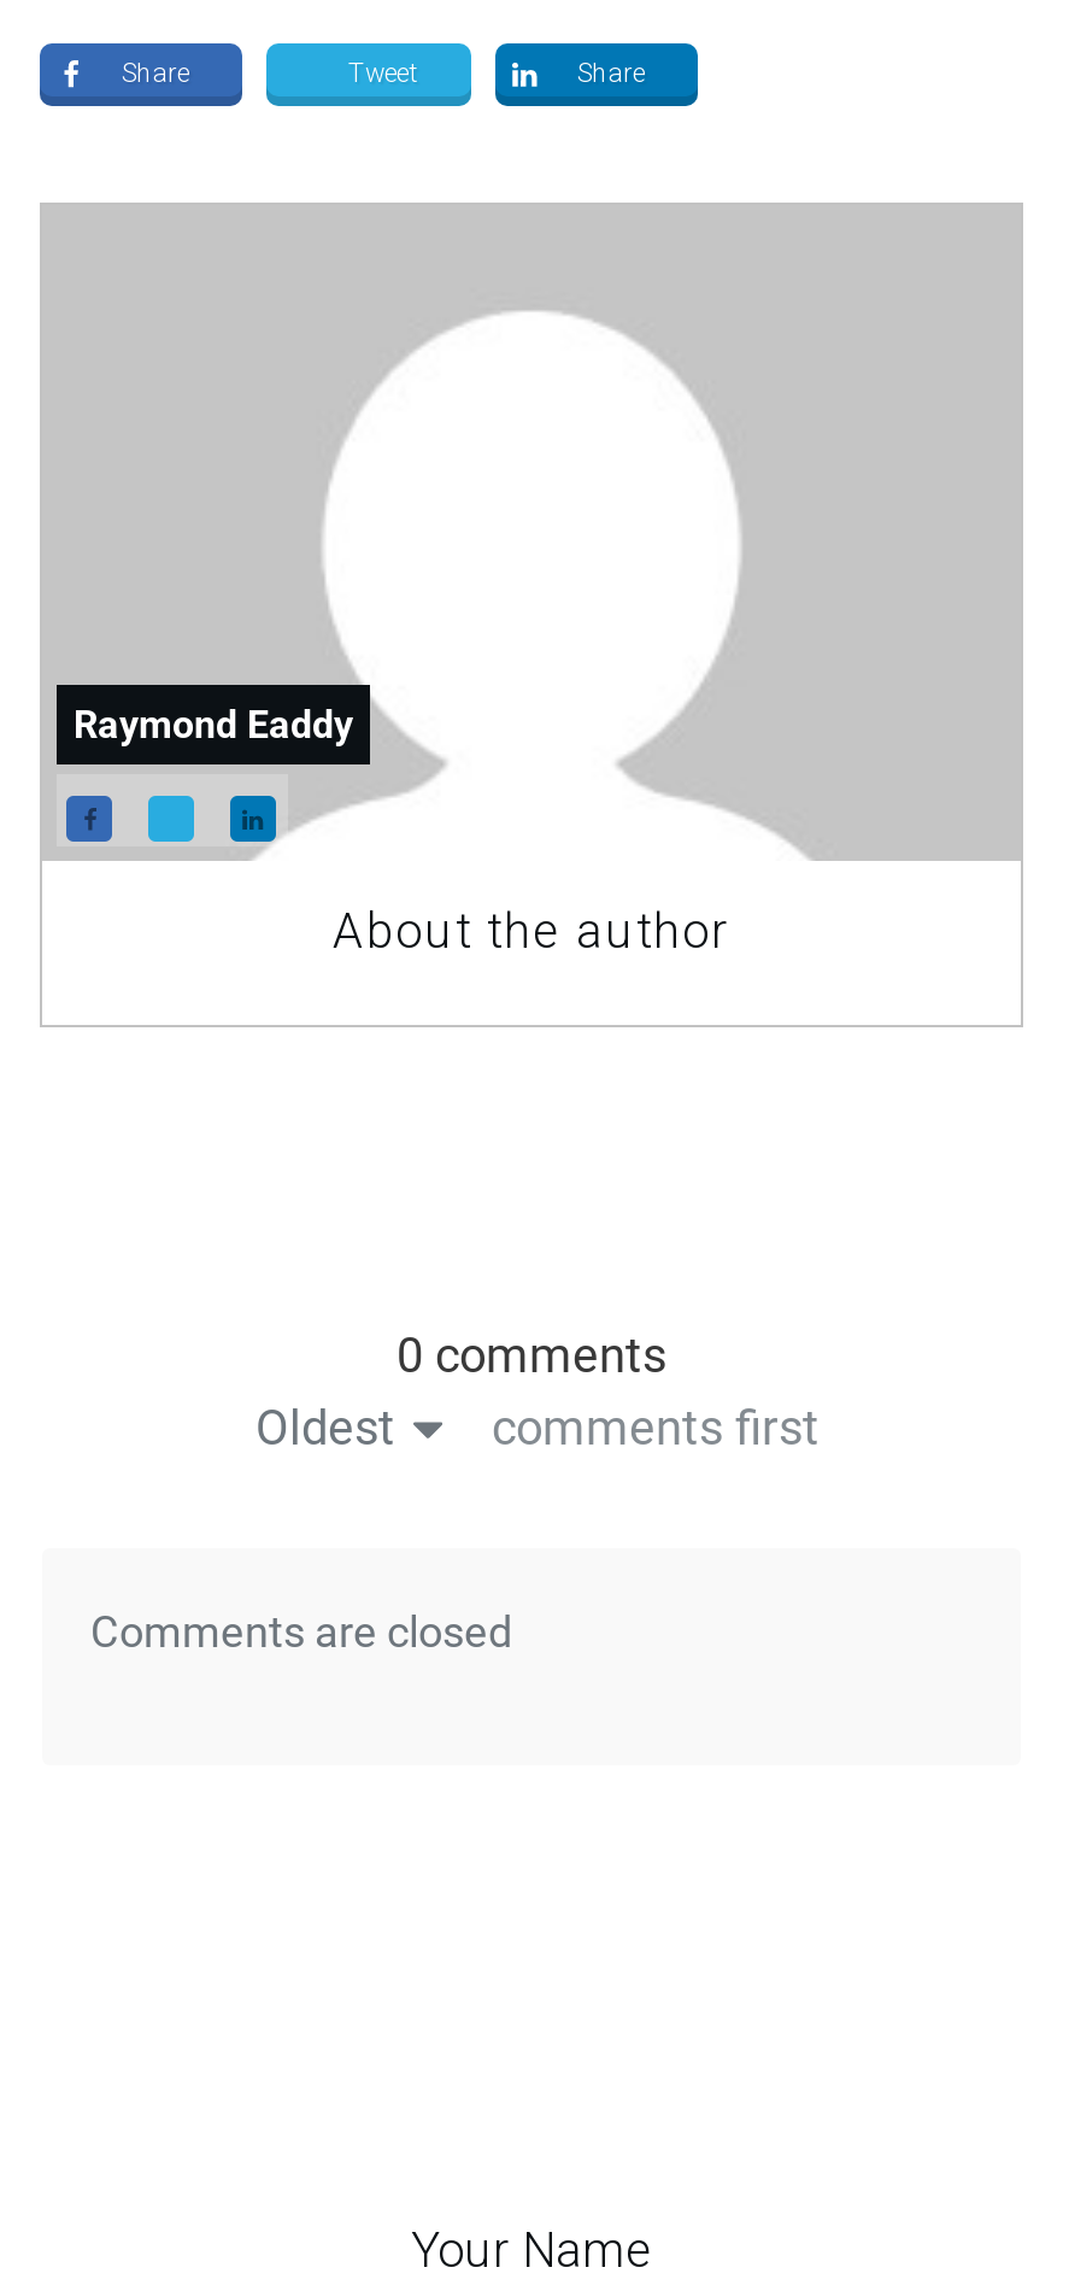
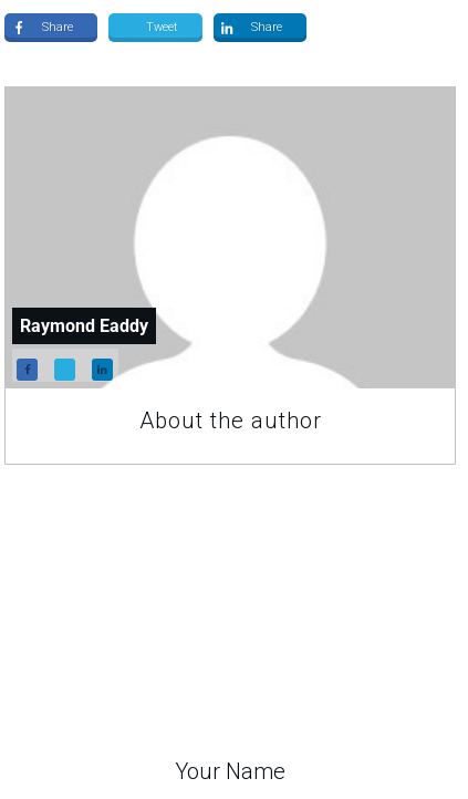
- 0 comments
- Oldest
- comments first

- Comments are closed
